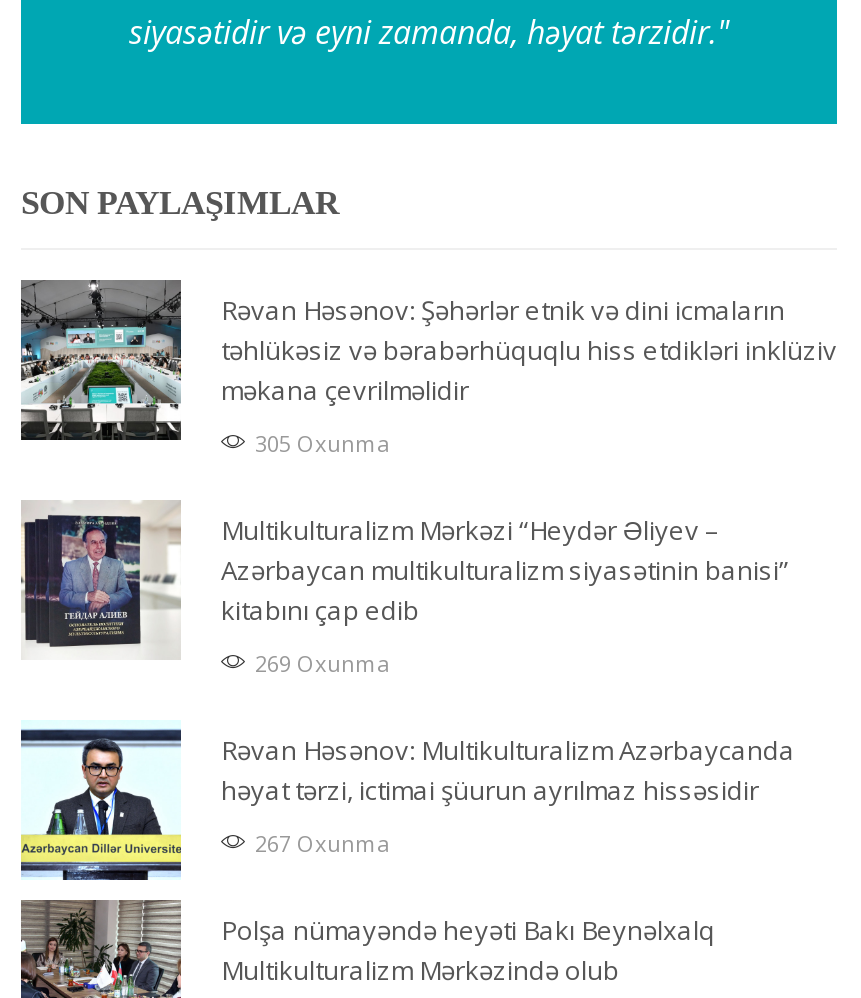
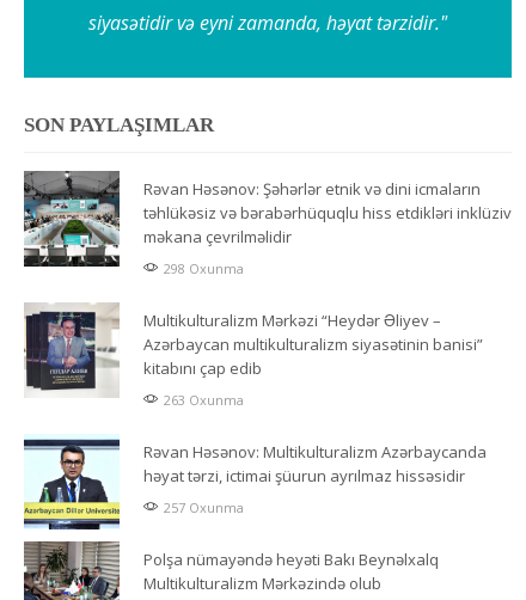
- 305 Oxunma
+ 298 Oxunma

- 269 Oxunma
+ 263 Oxunma

- 267 Oxunma
+ 257 Oxunma
